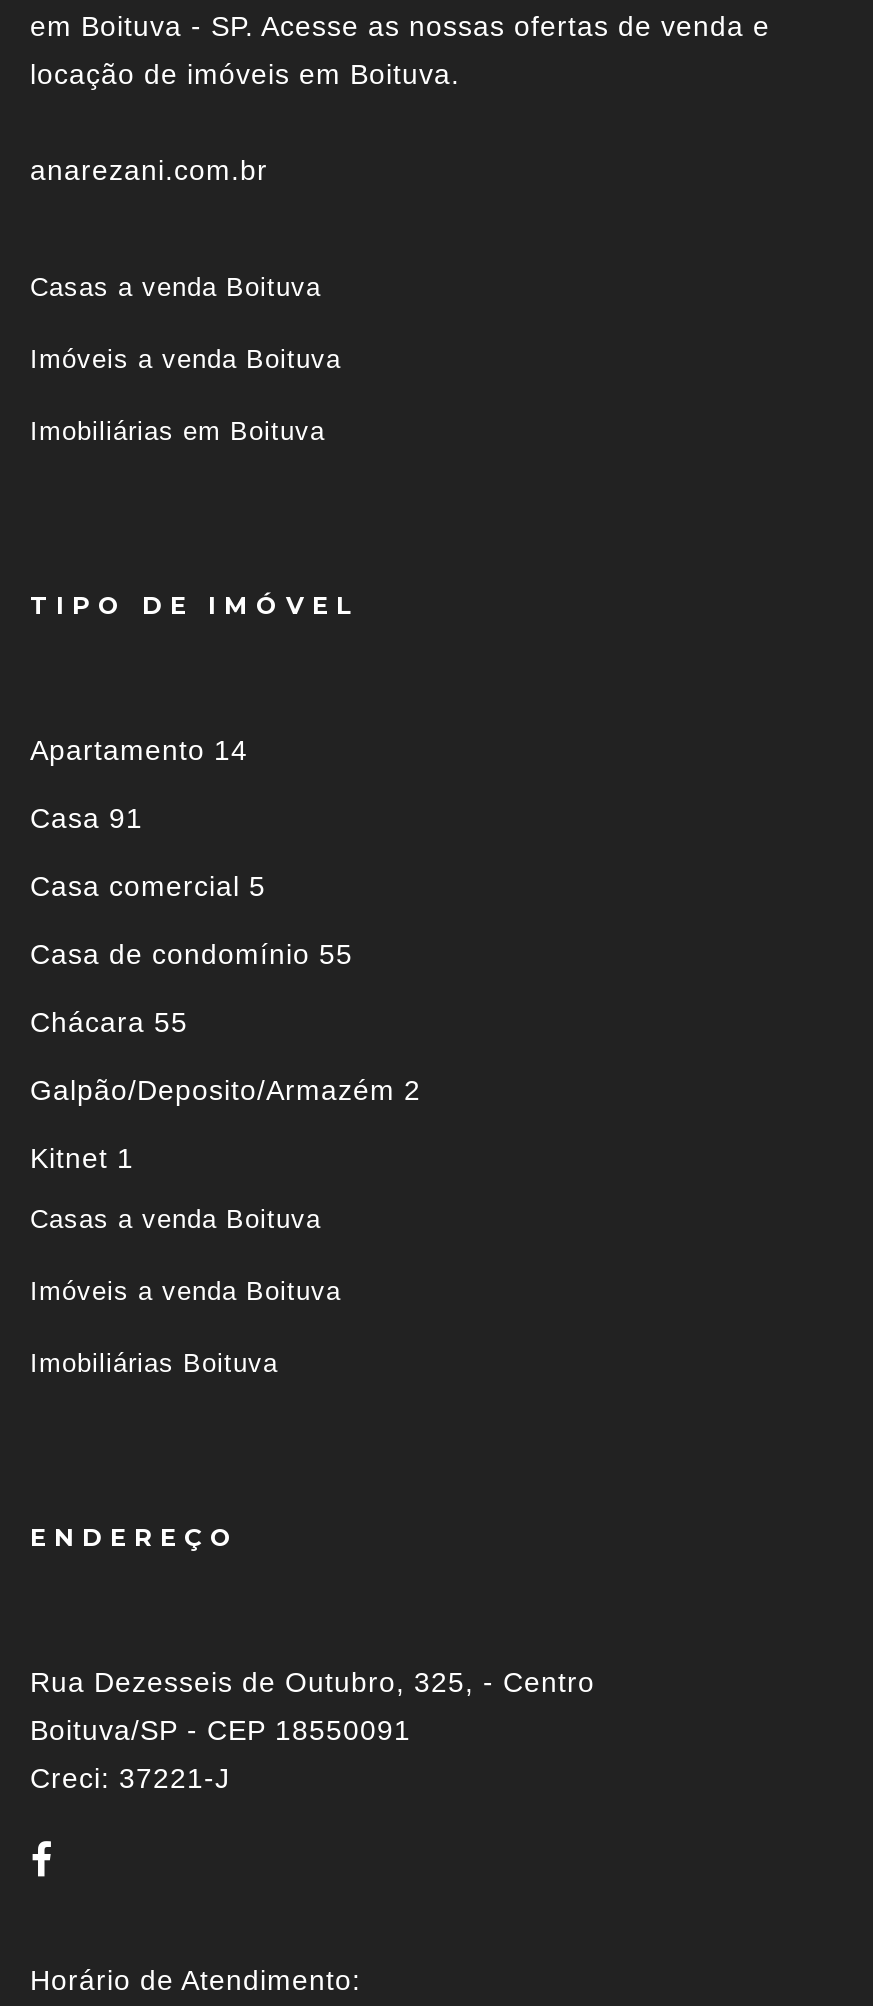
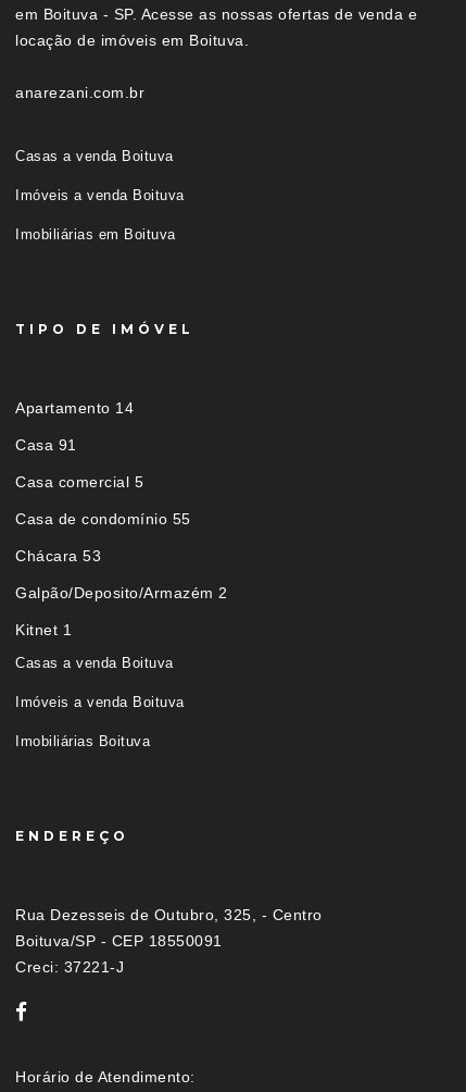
- Chácara 55
+ Chácara 53
